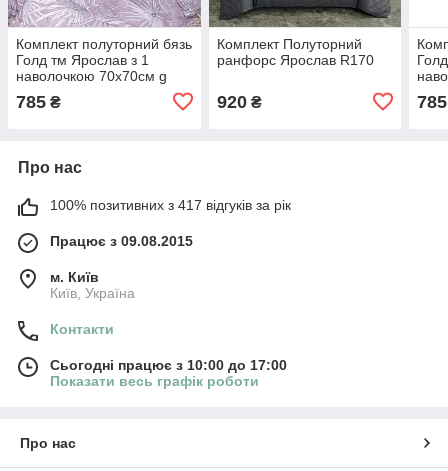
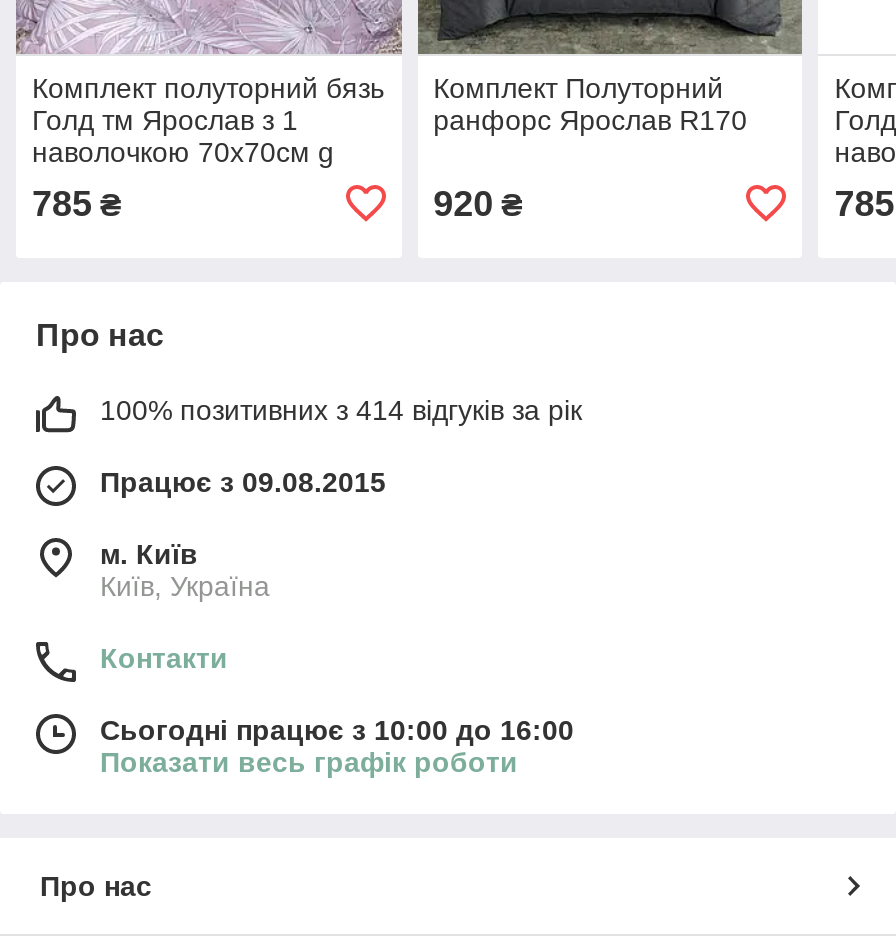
- 100% позитивних з 417 відгуків за рік
+ 100% позитивних з 414 відгуків за рік

- Сьогодні працює з 10:00 до 17:00
+ Сьогодні працює з 10:00 до 16:00
